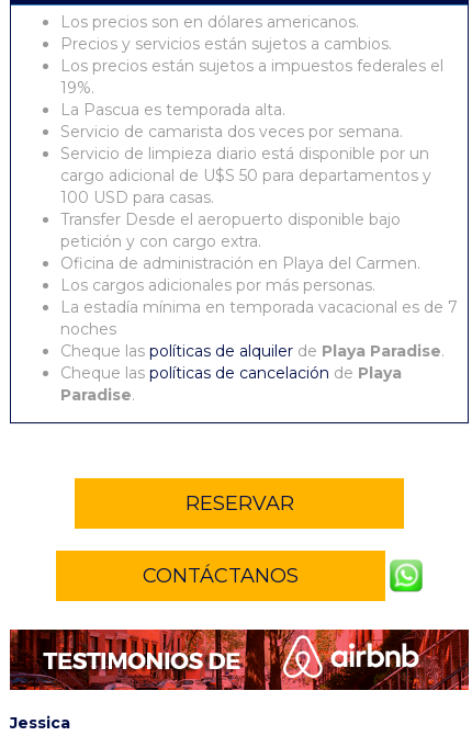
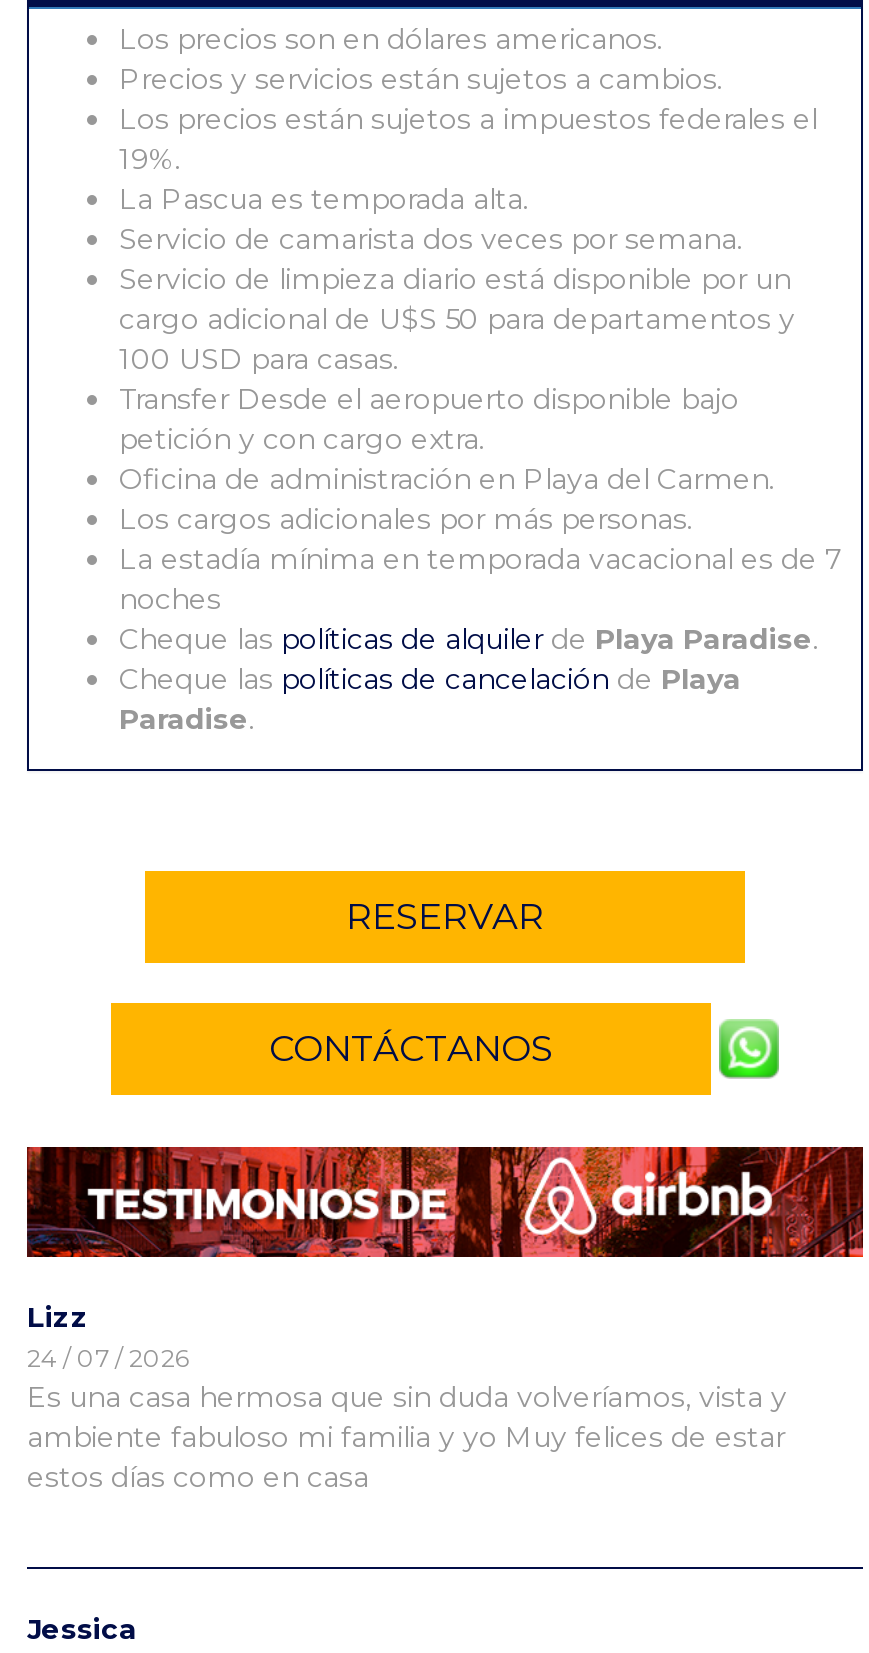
+ Lizz
+ 24 / 07 / 2026
+ Es una casa hermosa que sin duda volveríamos, vista y
+ ambiente fabuloso mi familia y yo Muy felices de estar
+ estos días como en casa
